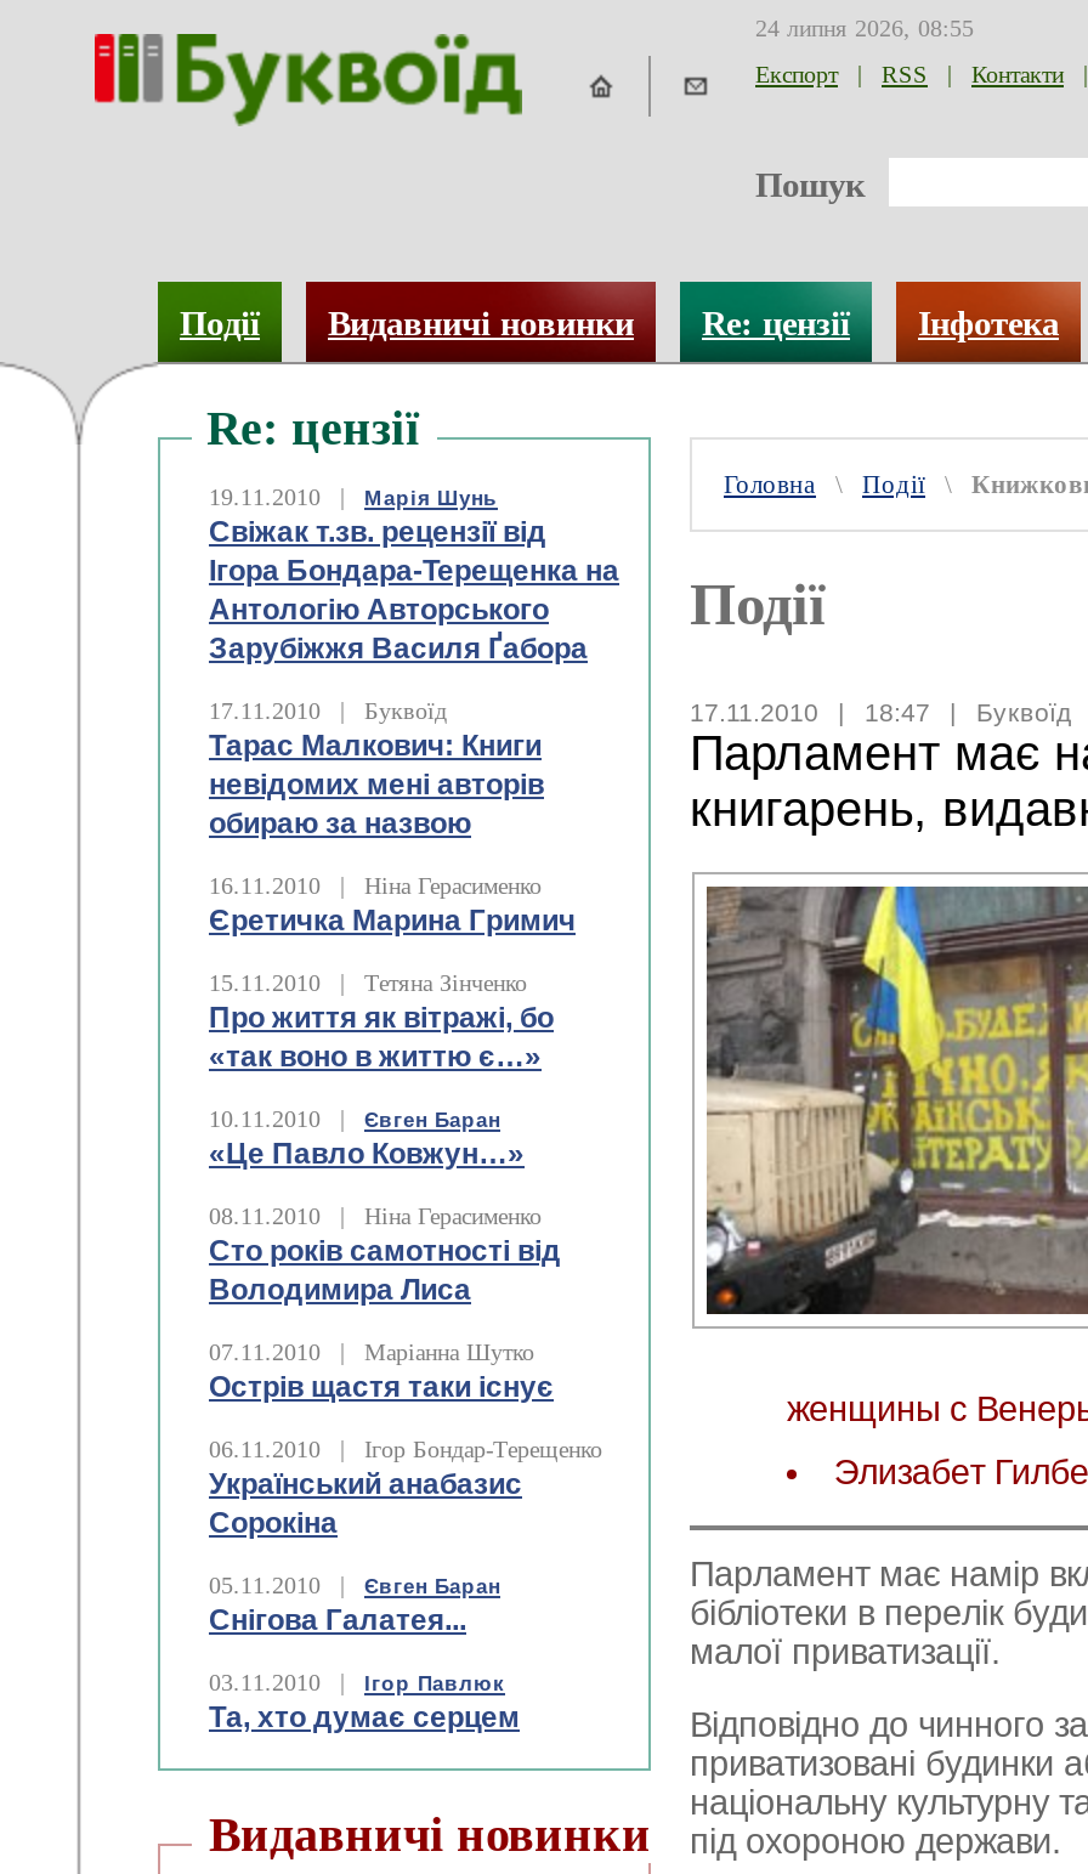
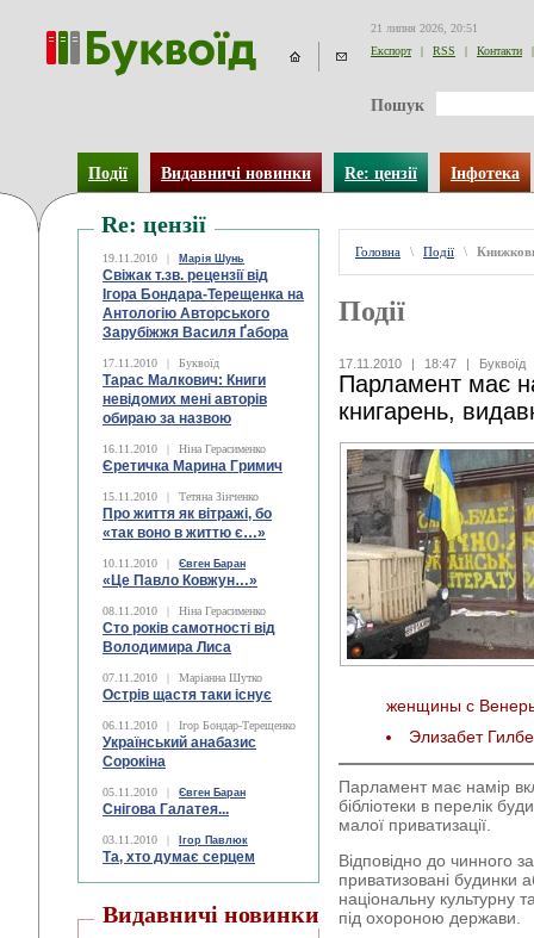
- 24 липня 2026, 08:55
+ 21 липня 2026, 20:51
